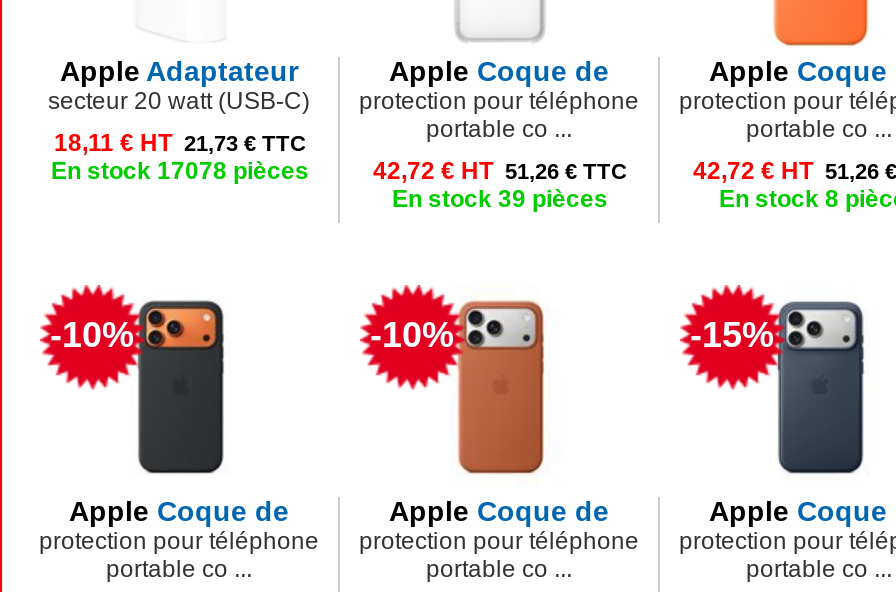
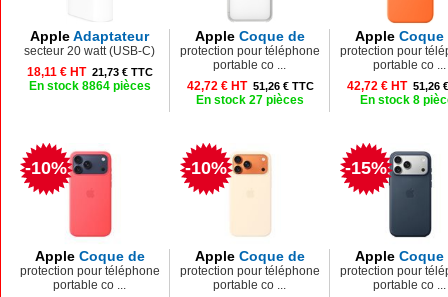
- En stock 17078 pièces
+ En stock 8864 pièces

- En stock 39 pièces
+ En stock 27 pièces

- [image]
+ [image]

- [image]
+ [image]
